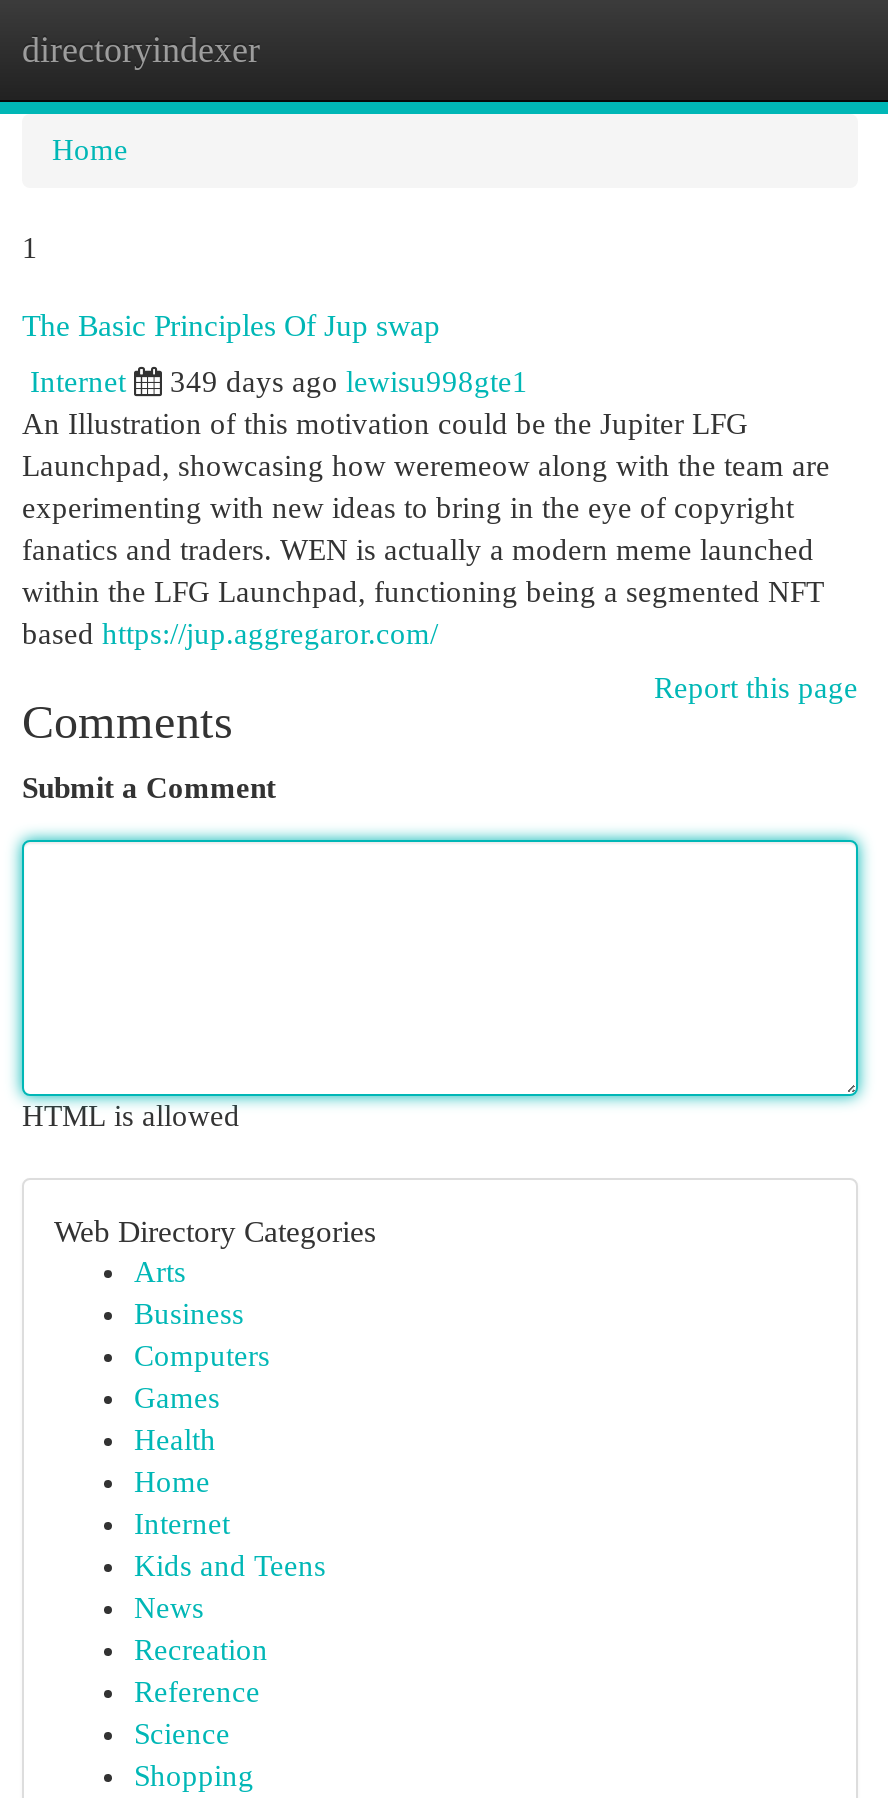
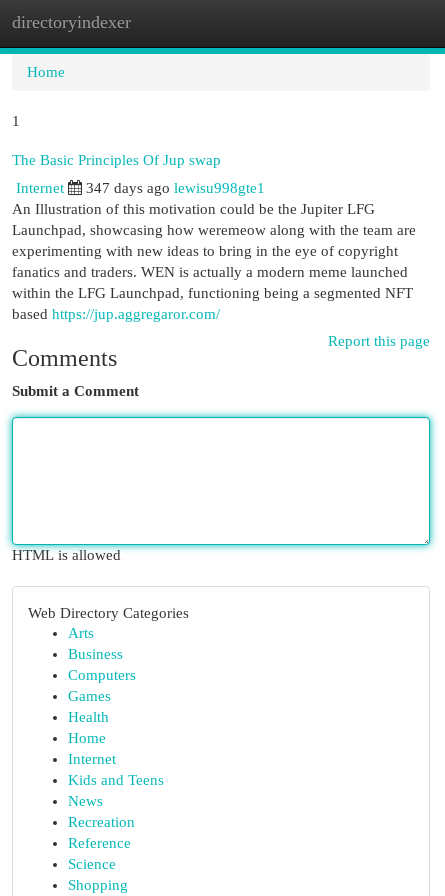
- 349 days ago lewisu998gte1
+ 347 days ago lewisu998gte1
